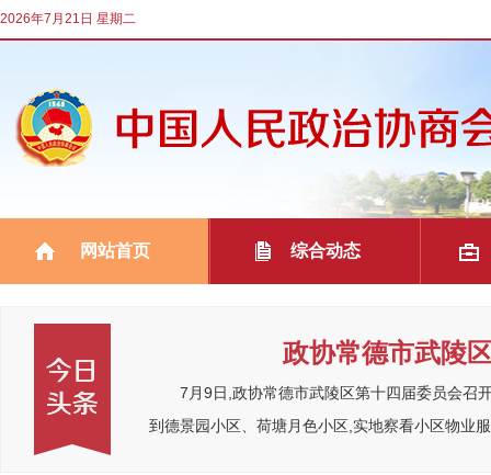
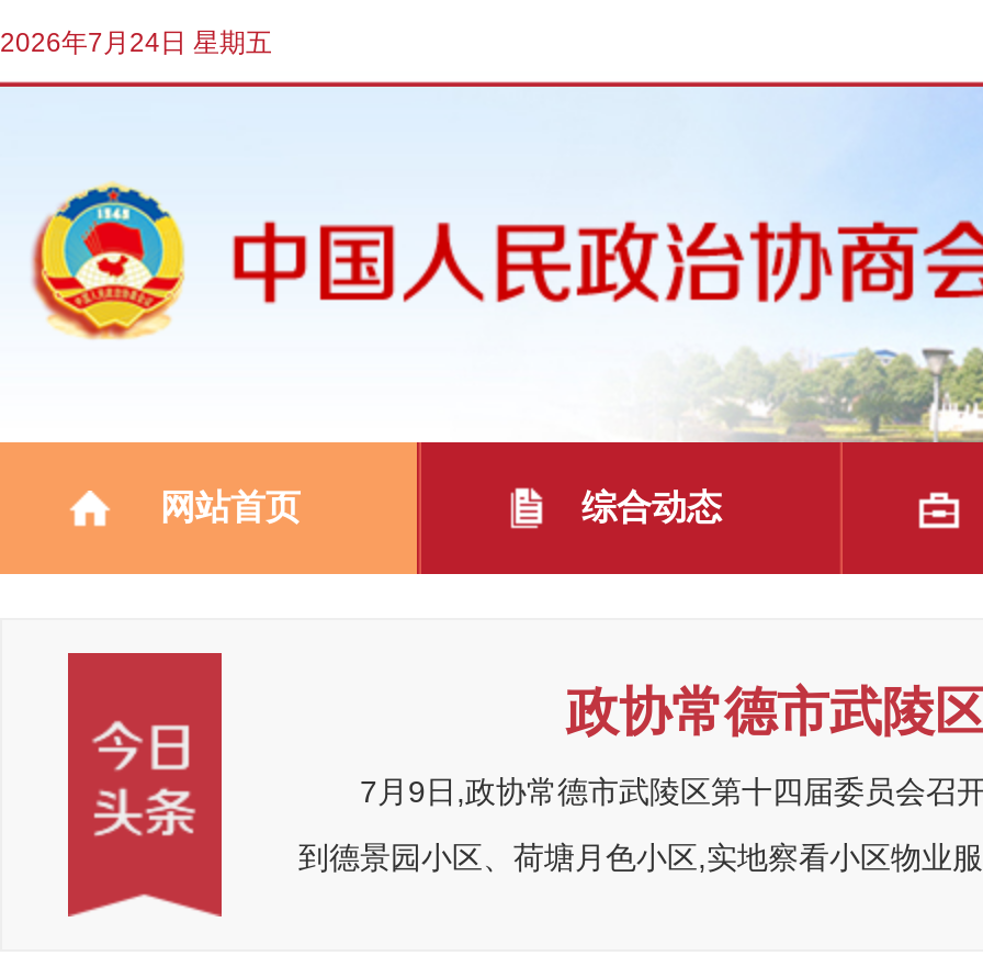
- 2026年7月21日 星期二
+ 2026年7月24日 星期五
